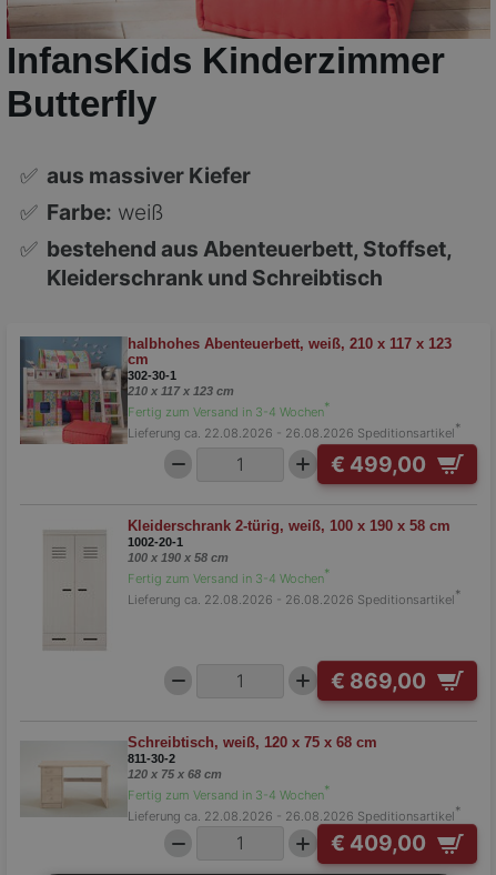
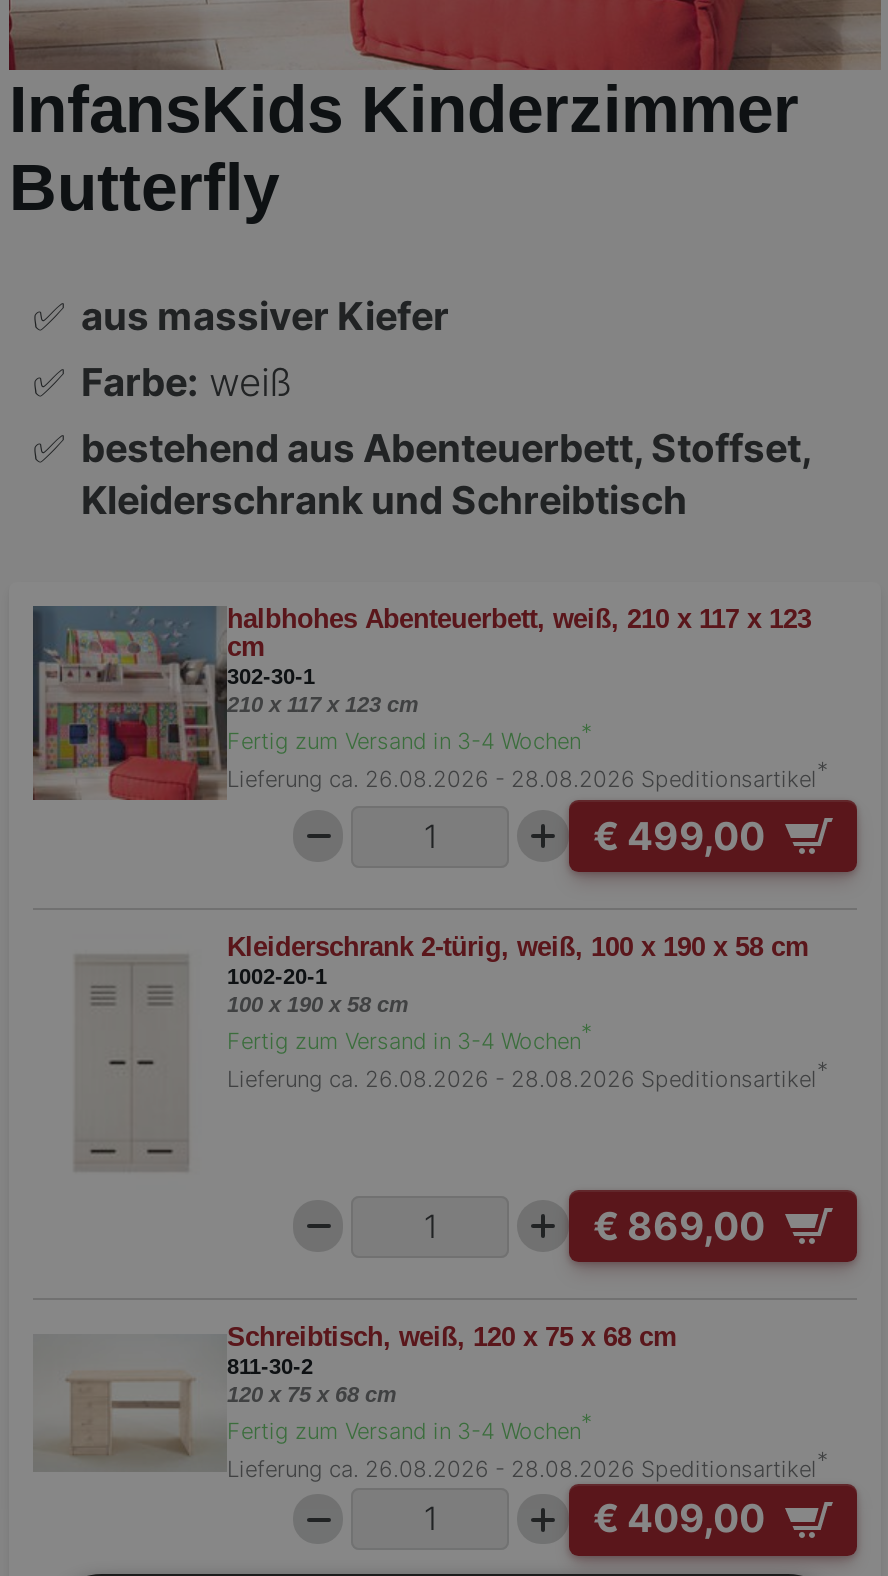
- Lieferung ca. 22.08.2026 - 26.08.2026 Speditionsartikel*
+ Lieferung ca. 26.08.2026 - 28.08.2026 Speditionsartikel*

- Lieferung ca. 22.08.2026 - 26.08.2026 Speditionsartikel*
+ Lieferung ca. 26.08.2026 - 28.08.2026 Speditionsartikel*

- Lieferung ca. 22.08.2026 - 26.08.2026 Speditionsartikel*
+ Lieferung ca. 26.08.2026 - 28.08.2026 Speditionsartikel*
